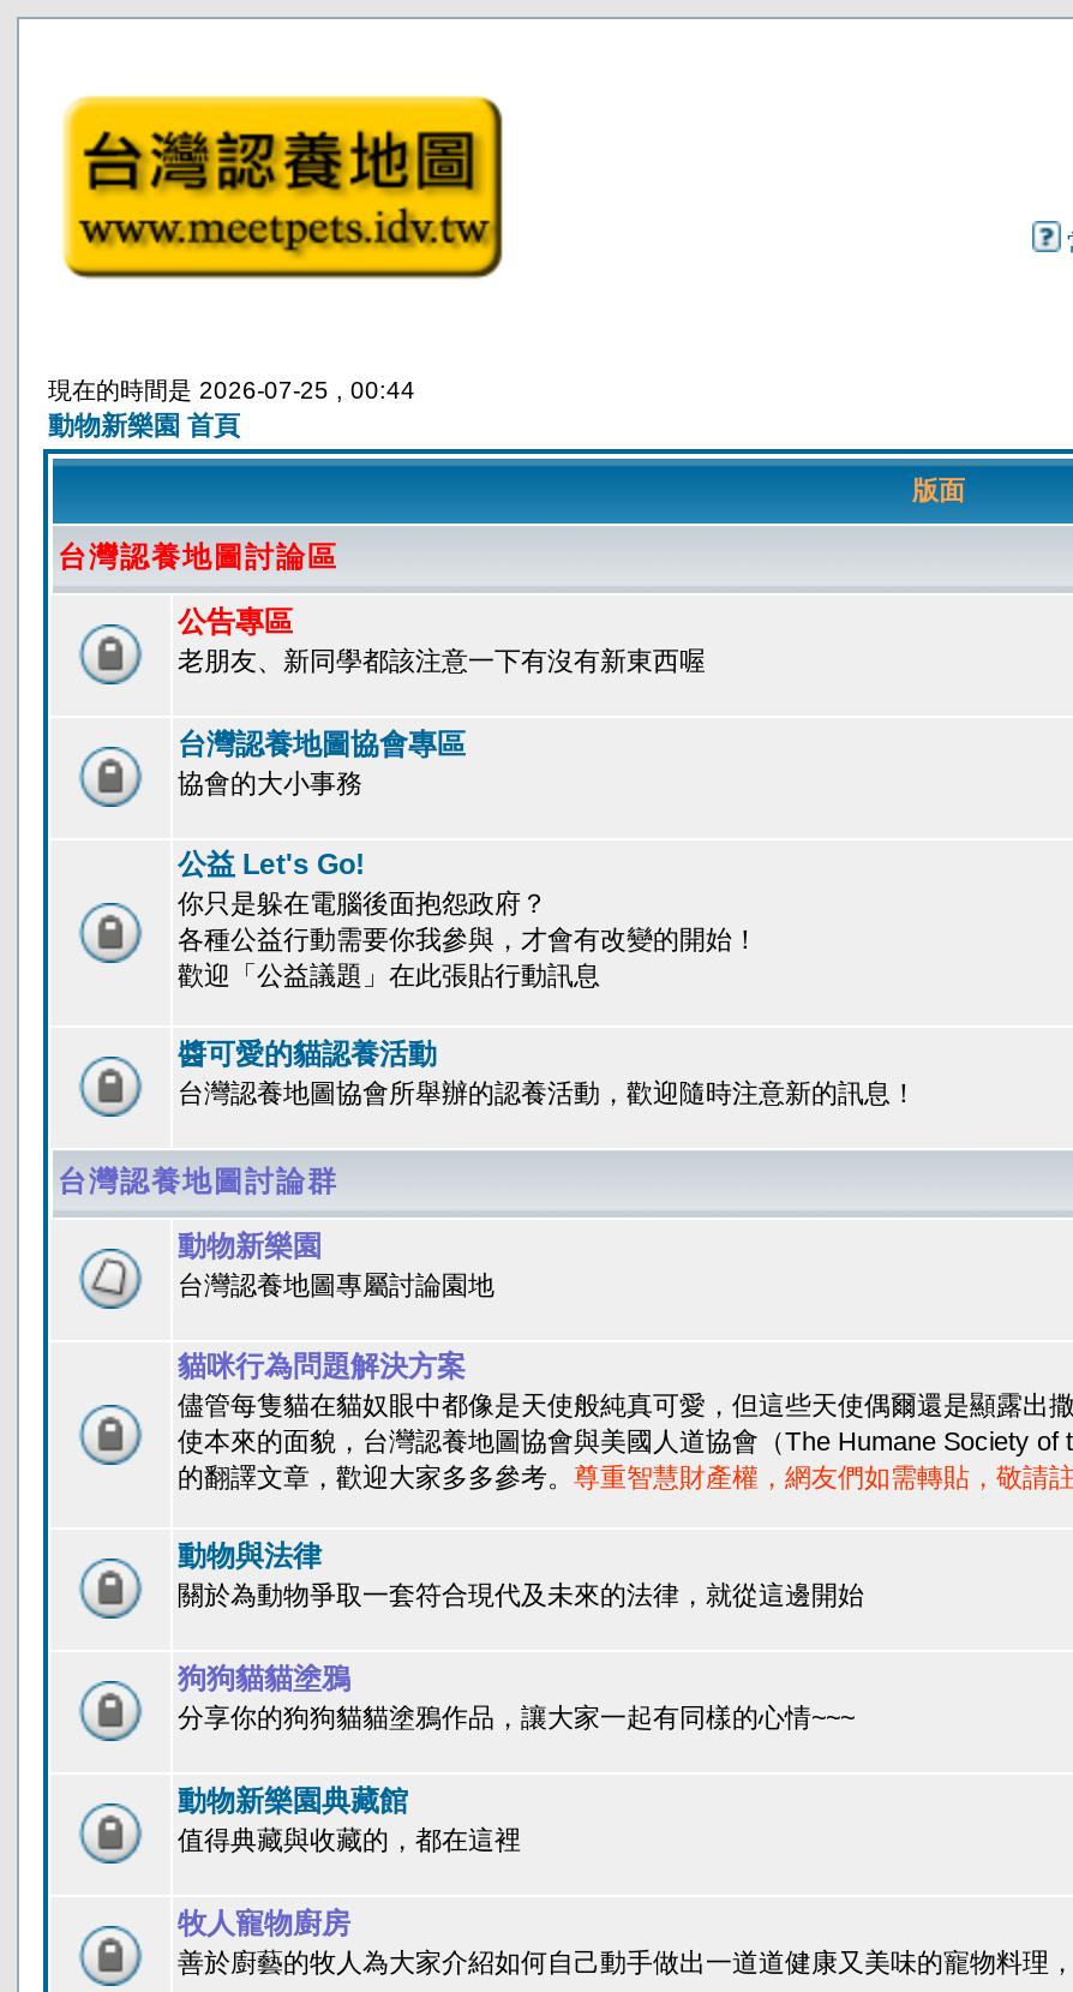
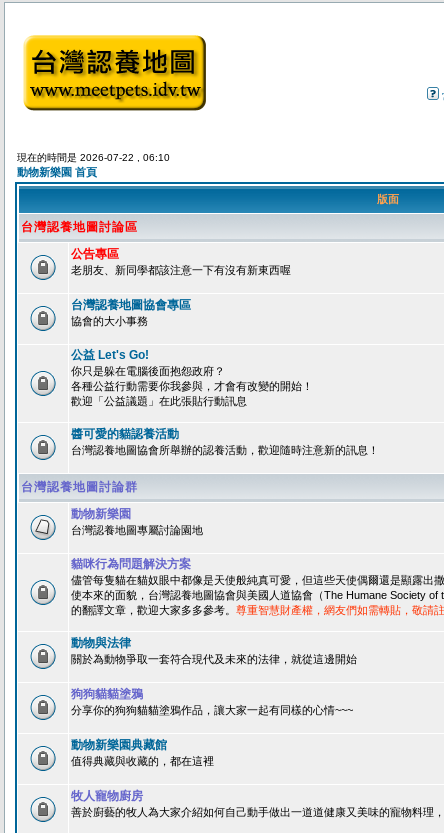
- 現在的時間是 2026-07-25 , 00:44
+ 現在的時間是 2026-07-22 , 06:10
